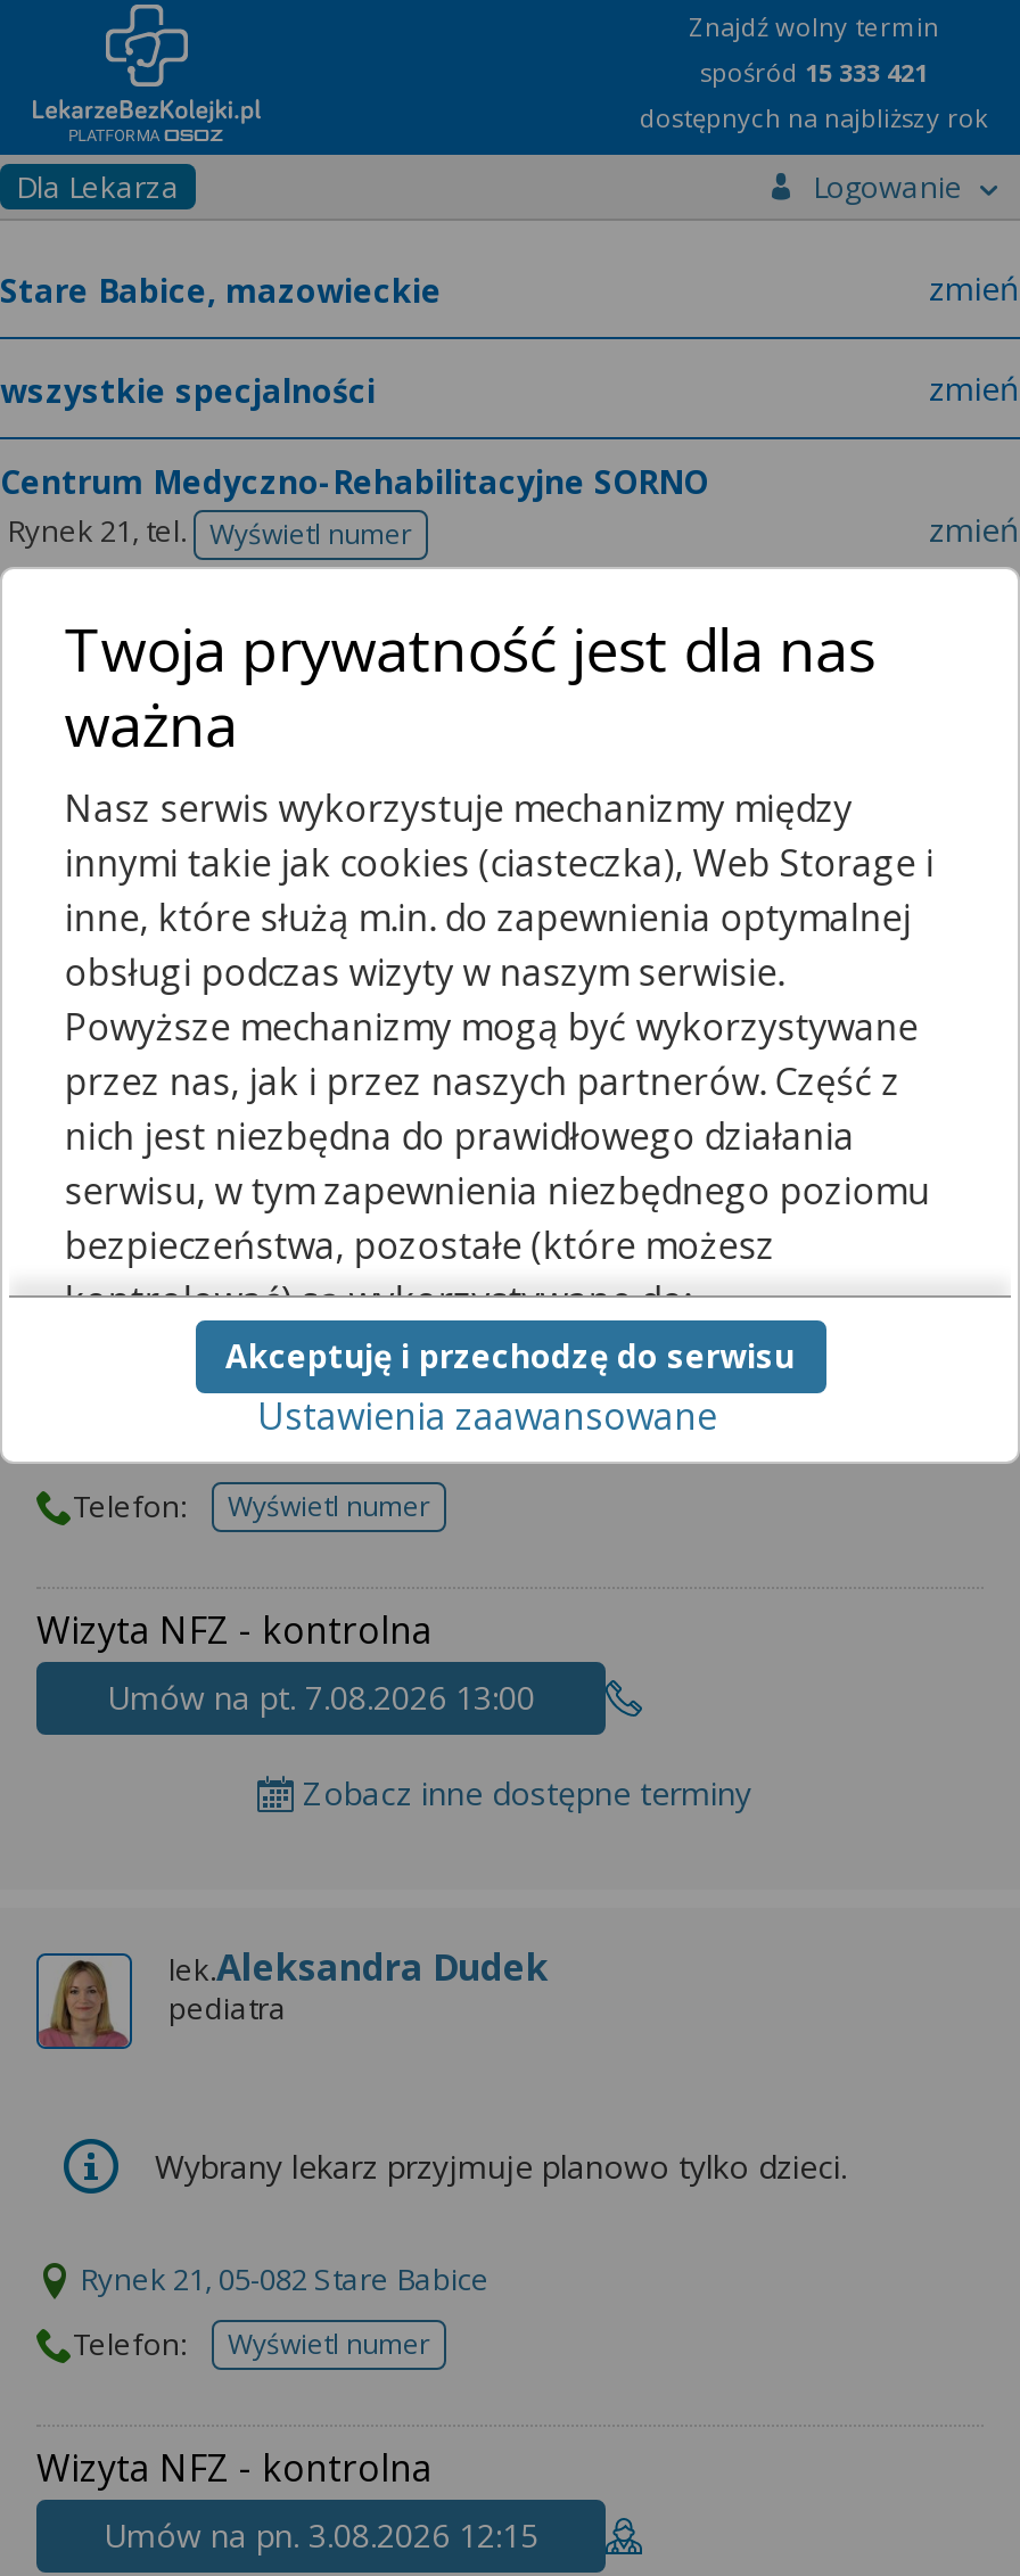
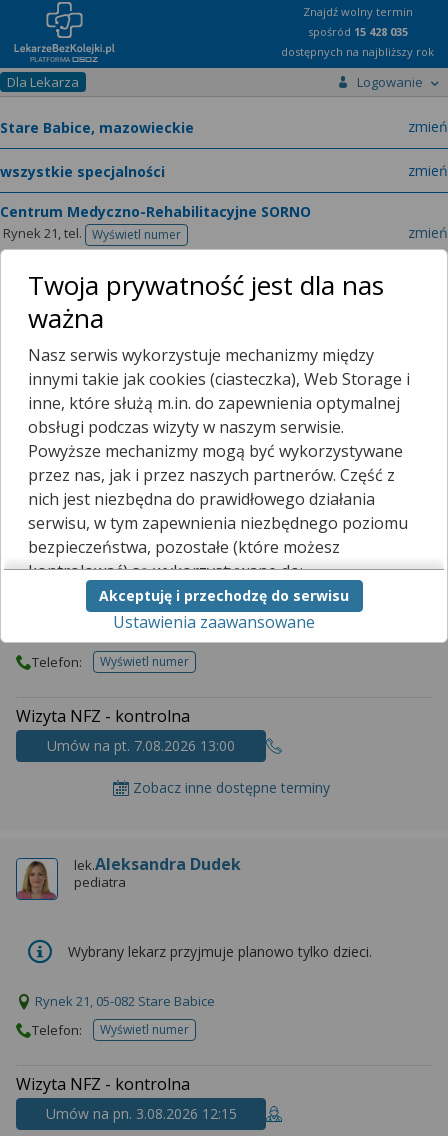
- spośród 15 333 421
+ spośród 15 428 035
